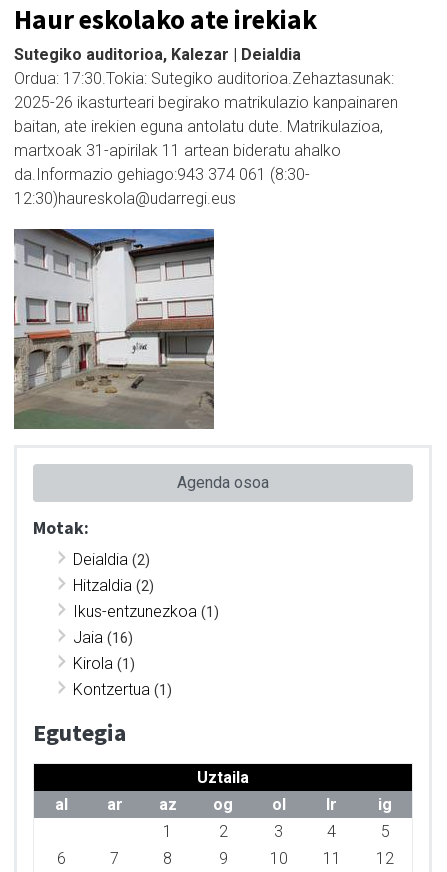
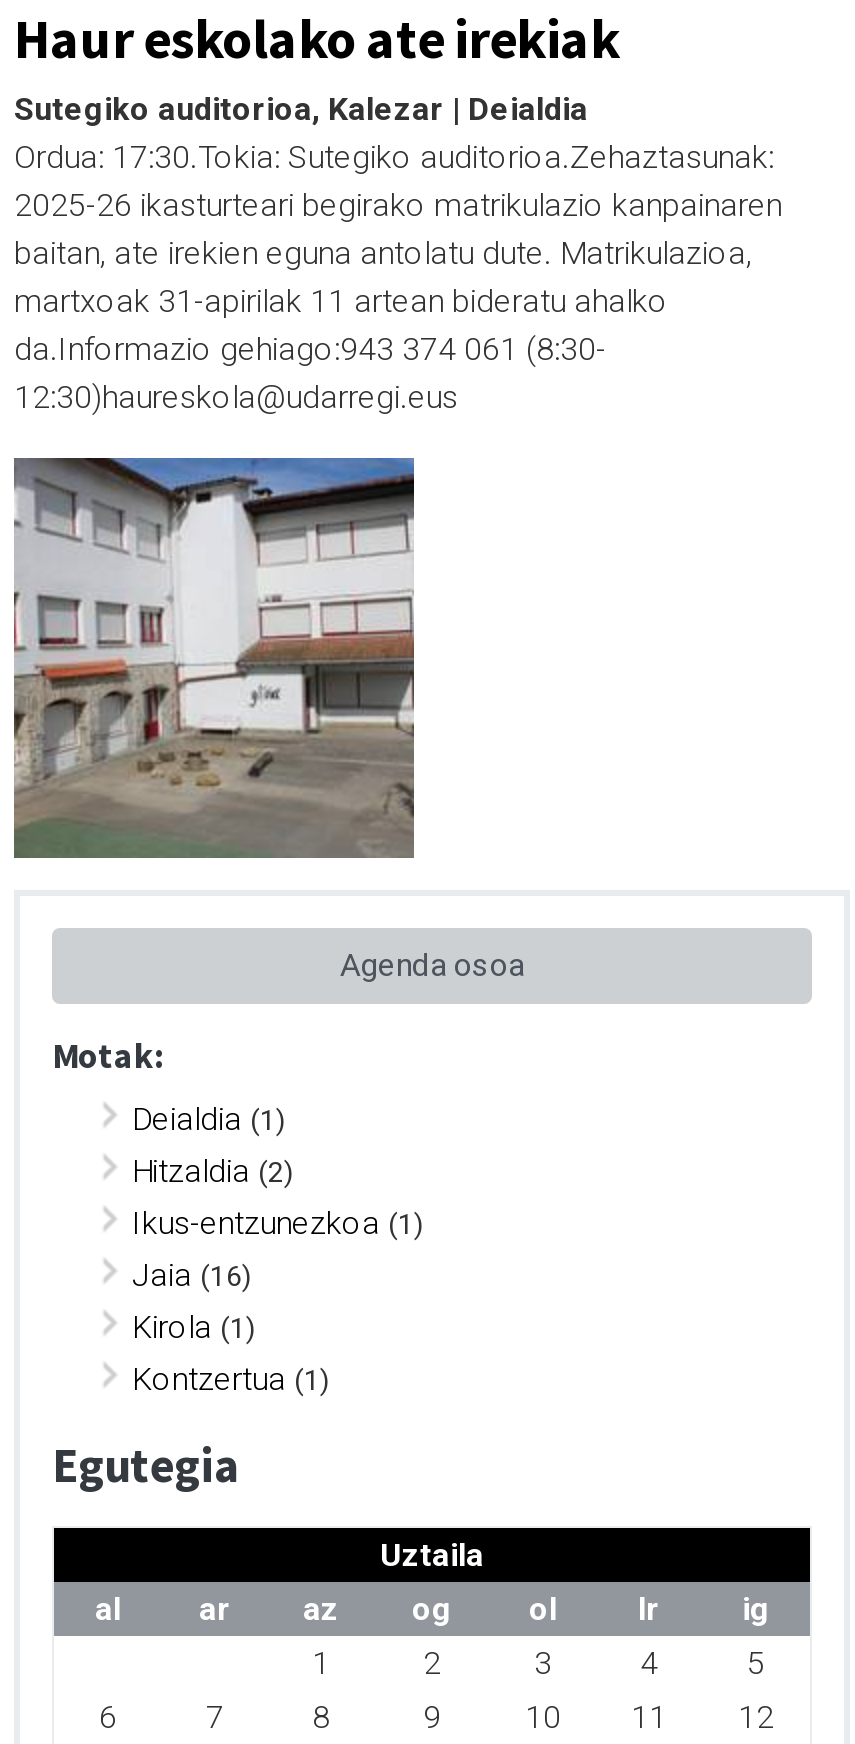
- Deialdia (2)
+ Deialdia (1)
